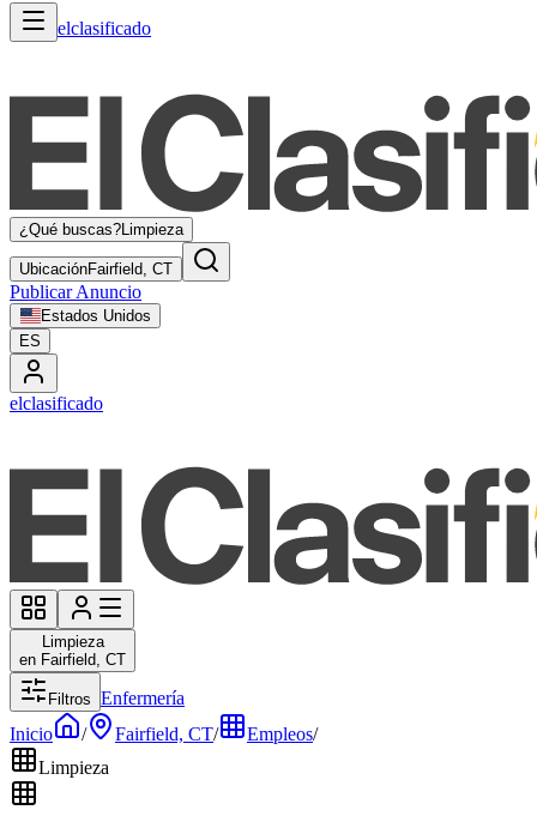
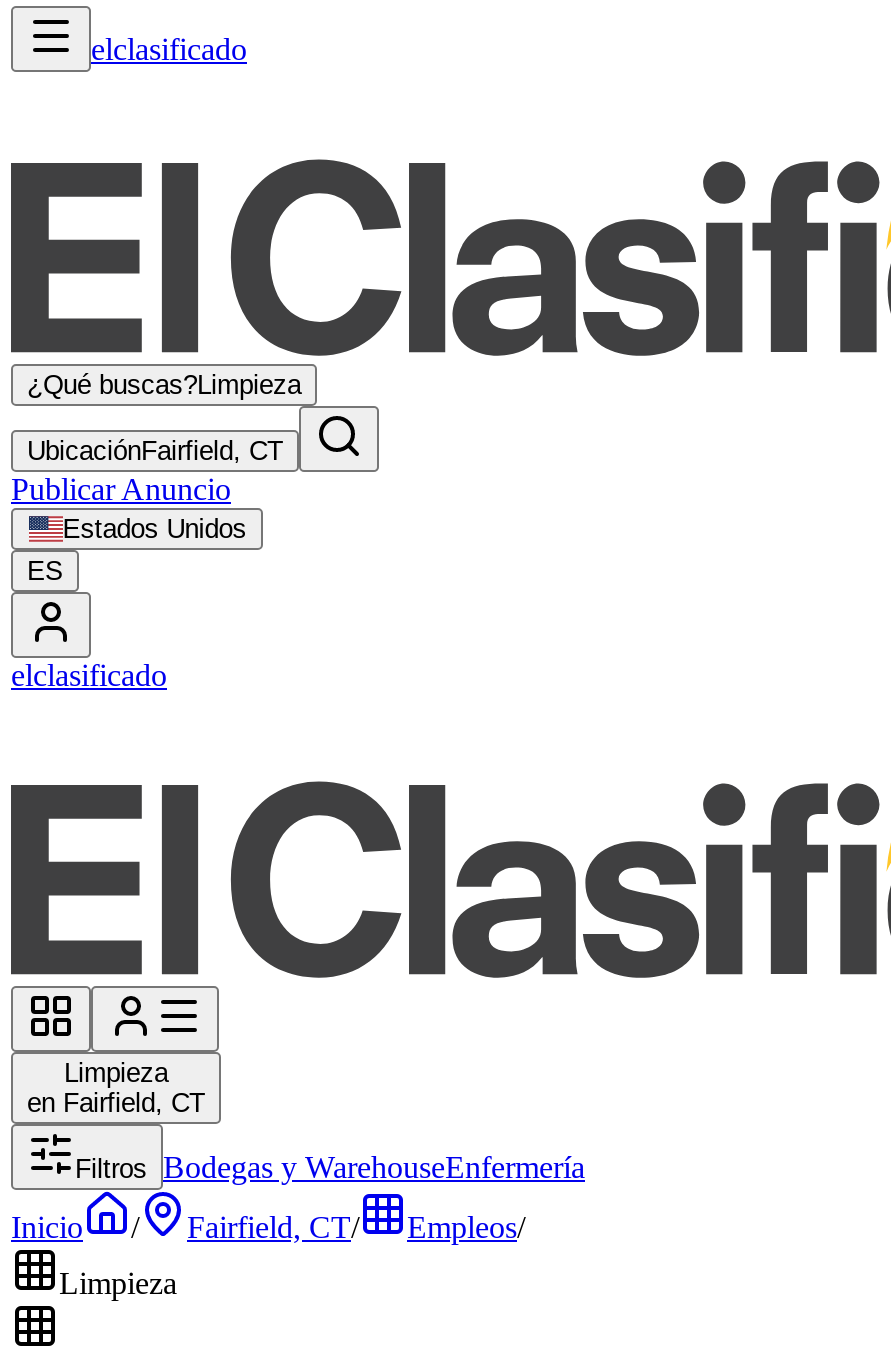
- Filtros Enfermería
+ Filtros Bodegas y WarehouseEnfermería
